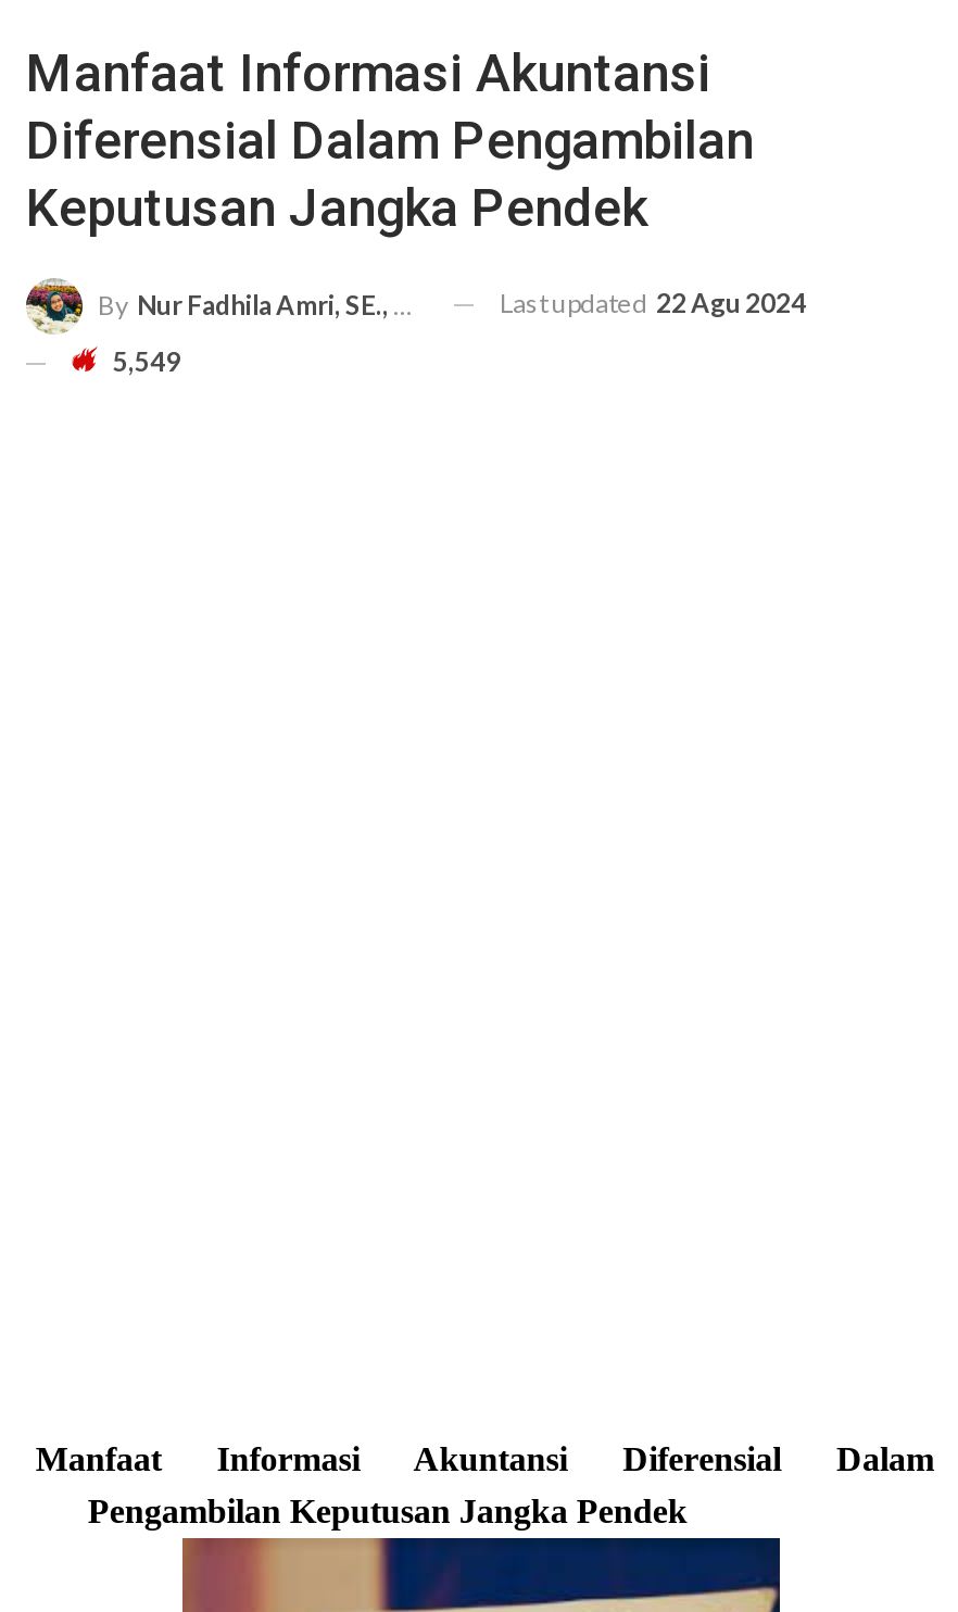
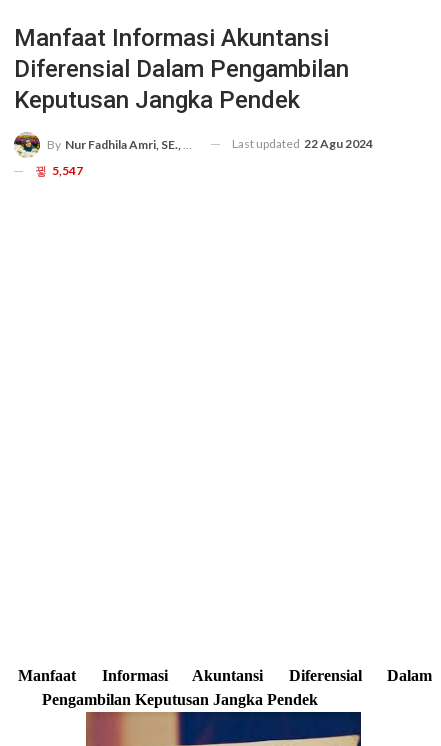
- 5,549
+ 5,547
